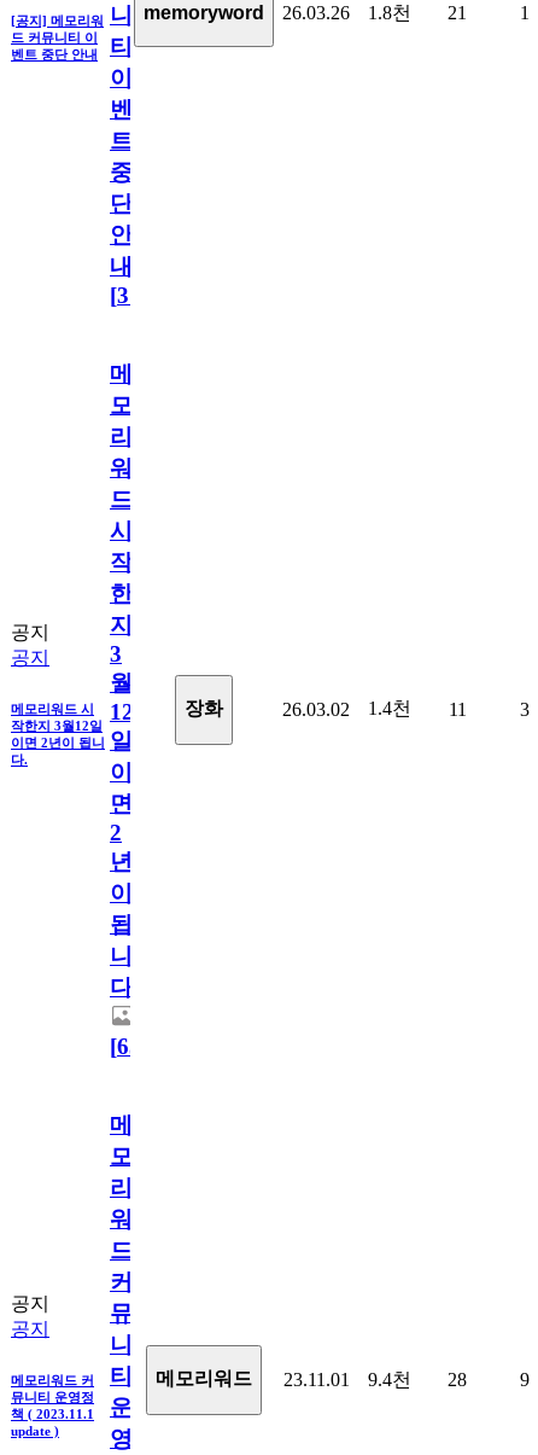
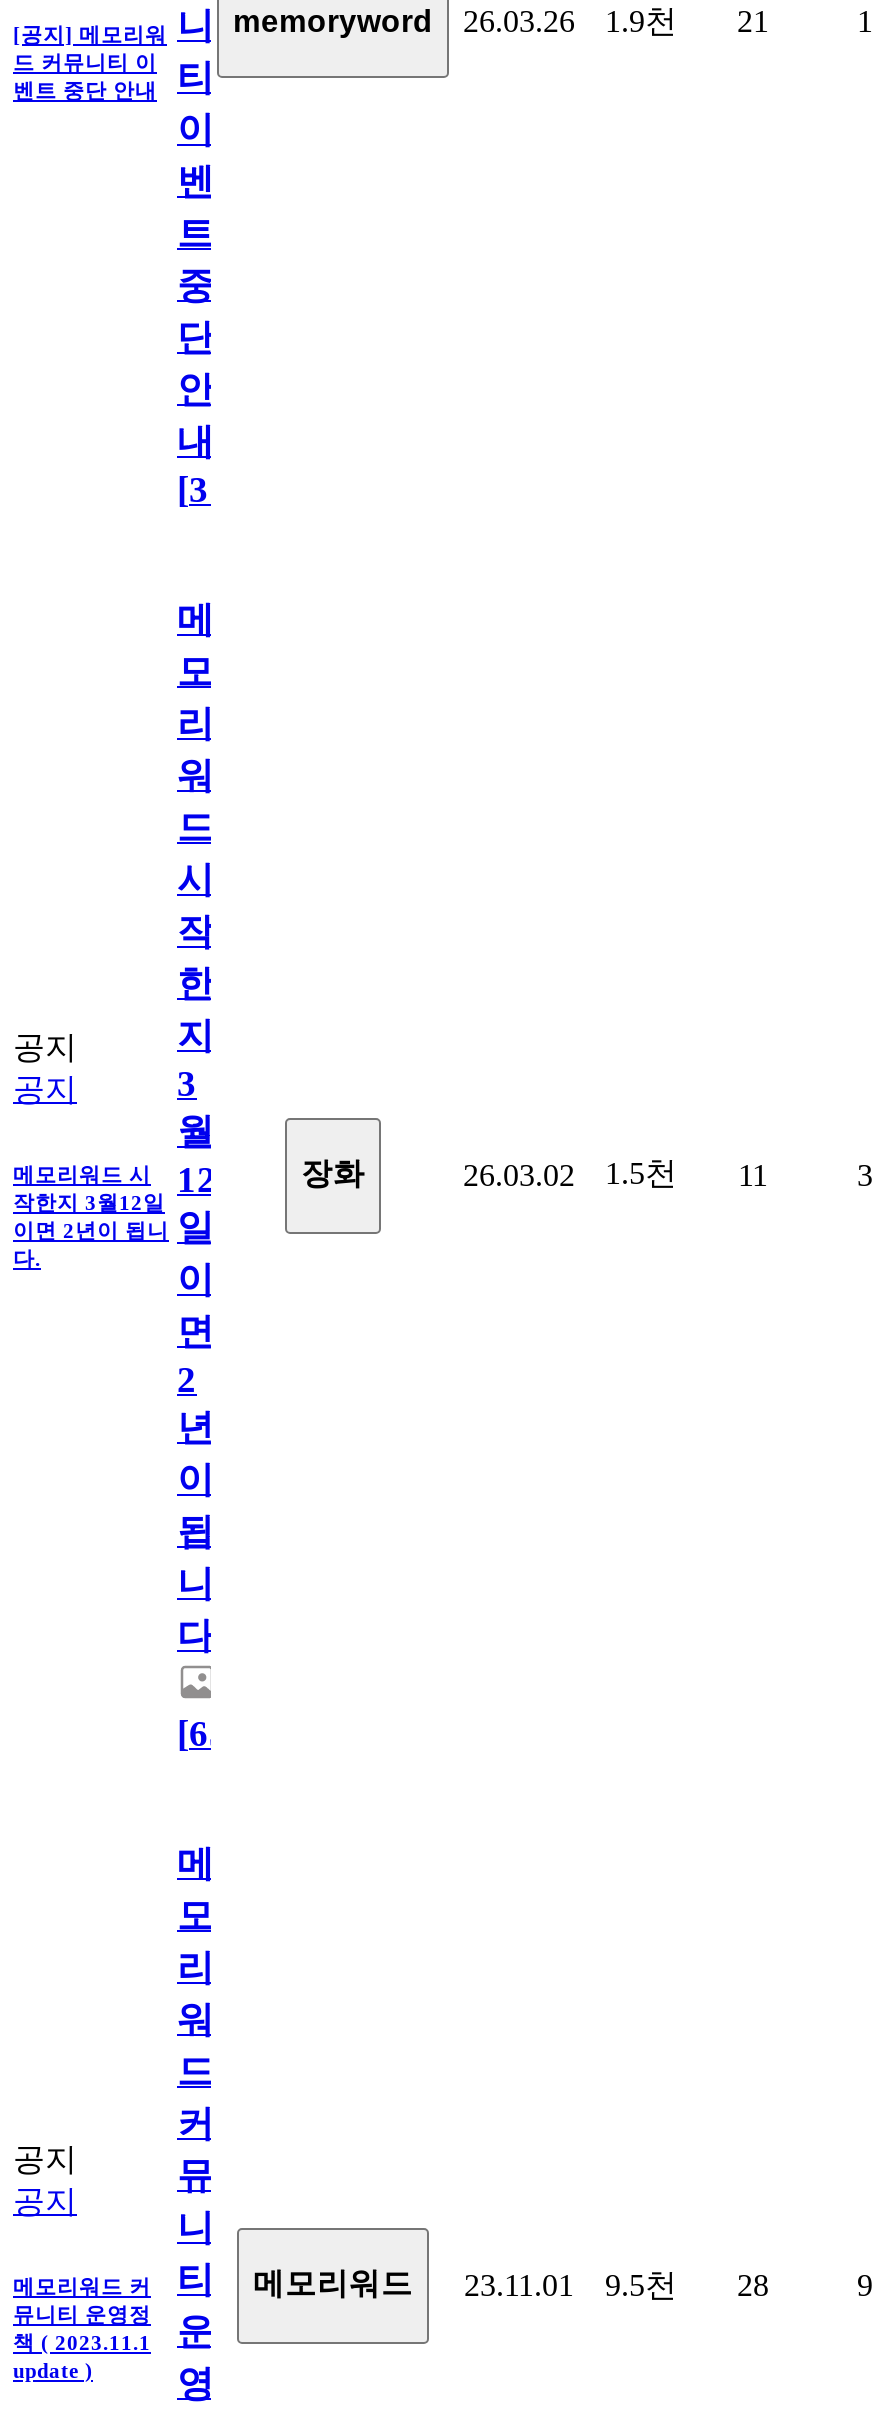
- 1.8천
+ 1.9천

- 26.03.02 1.4천 11
+ 26.03.02 1.5천 11

- 메모리워드 커 티 메모리워드 23.11.01 9.4천 28
+ 메모리워드 커 티 메모리워드 23.11.01 9.5천 28
